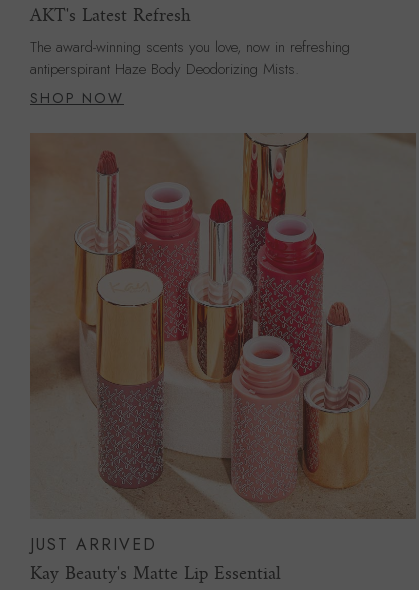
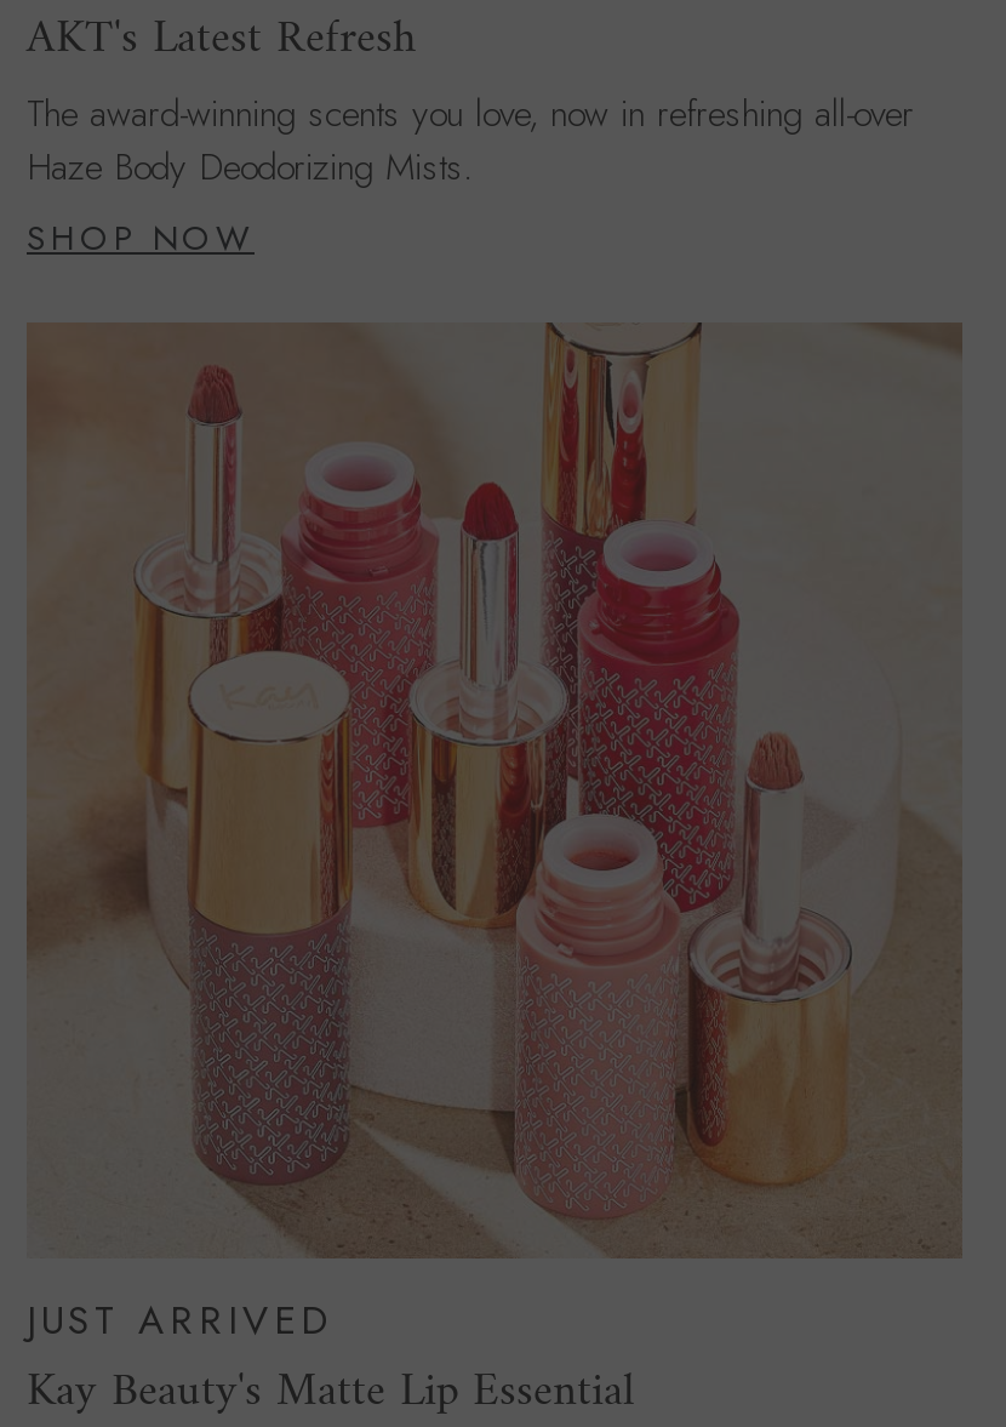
- The award-winning scents you love, now in refreshing
- antiperspirant Haze Body Deodorizing Mists.
+ The award-winning scents you love, now in refreshing all-over
+ Haze Body Deodorizing Mists.
